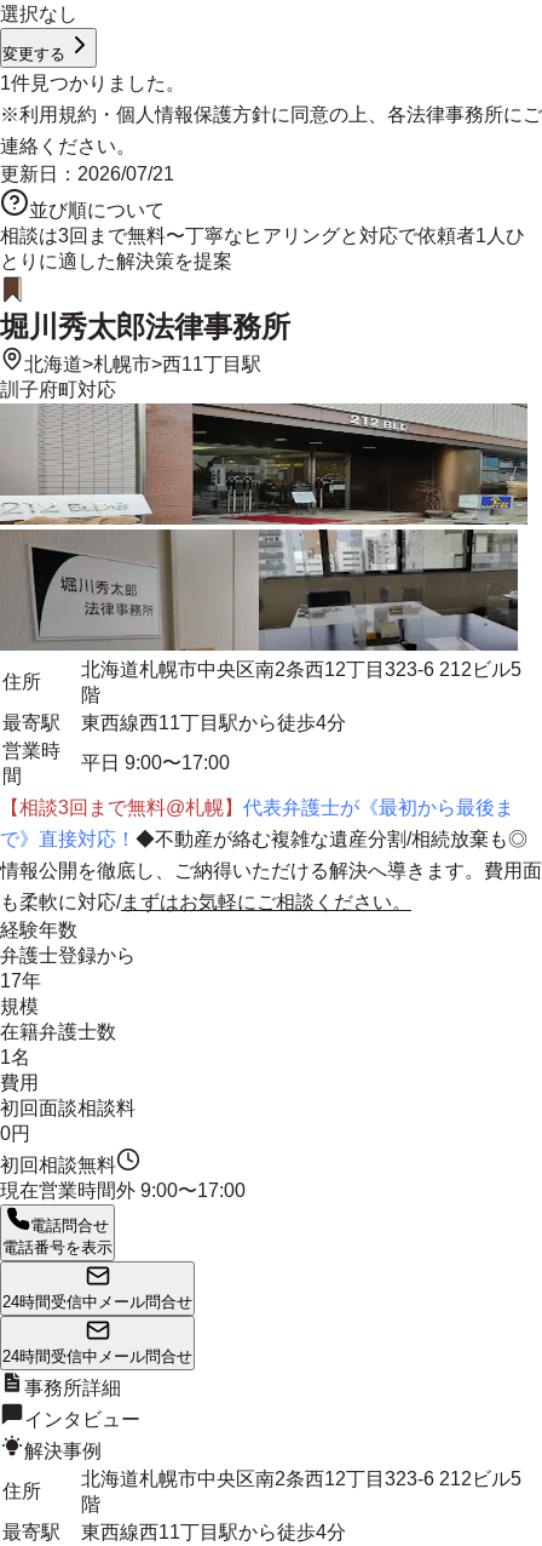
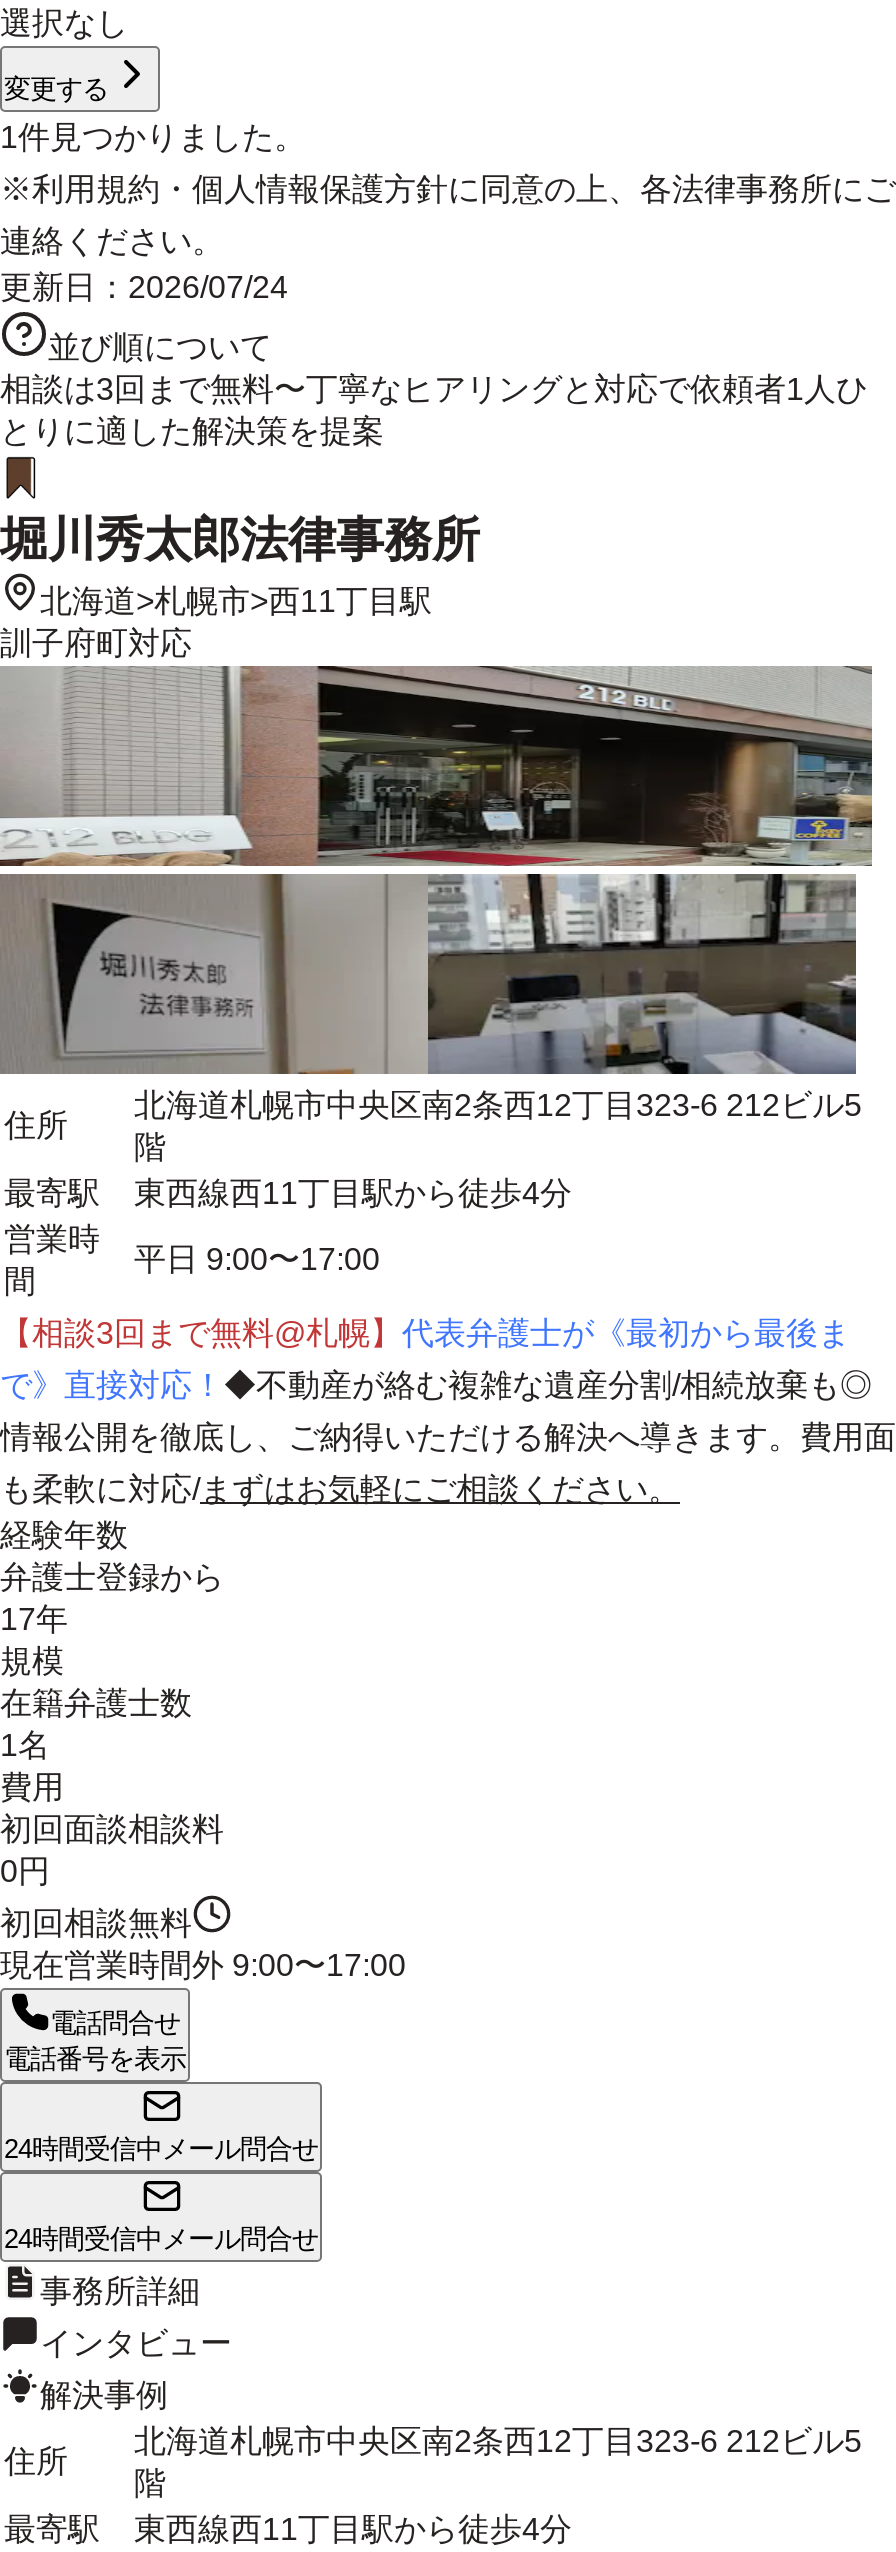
- 更新日：2026/07/21
+ 更新日：2026/07/24
